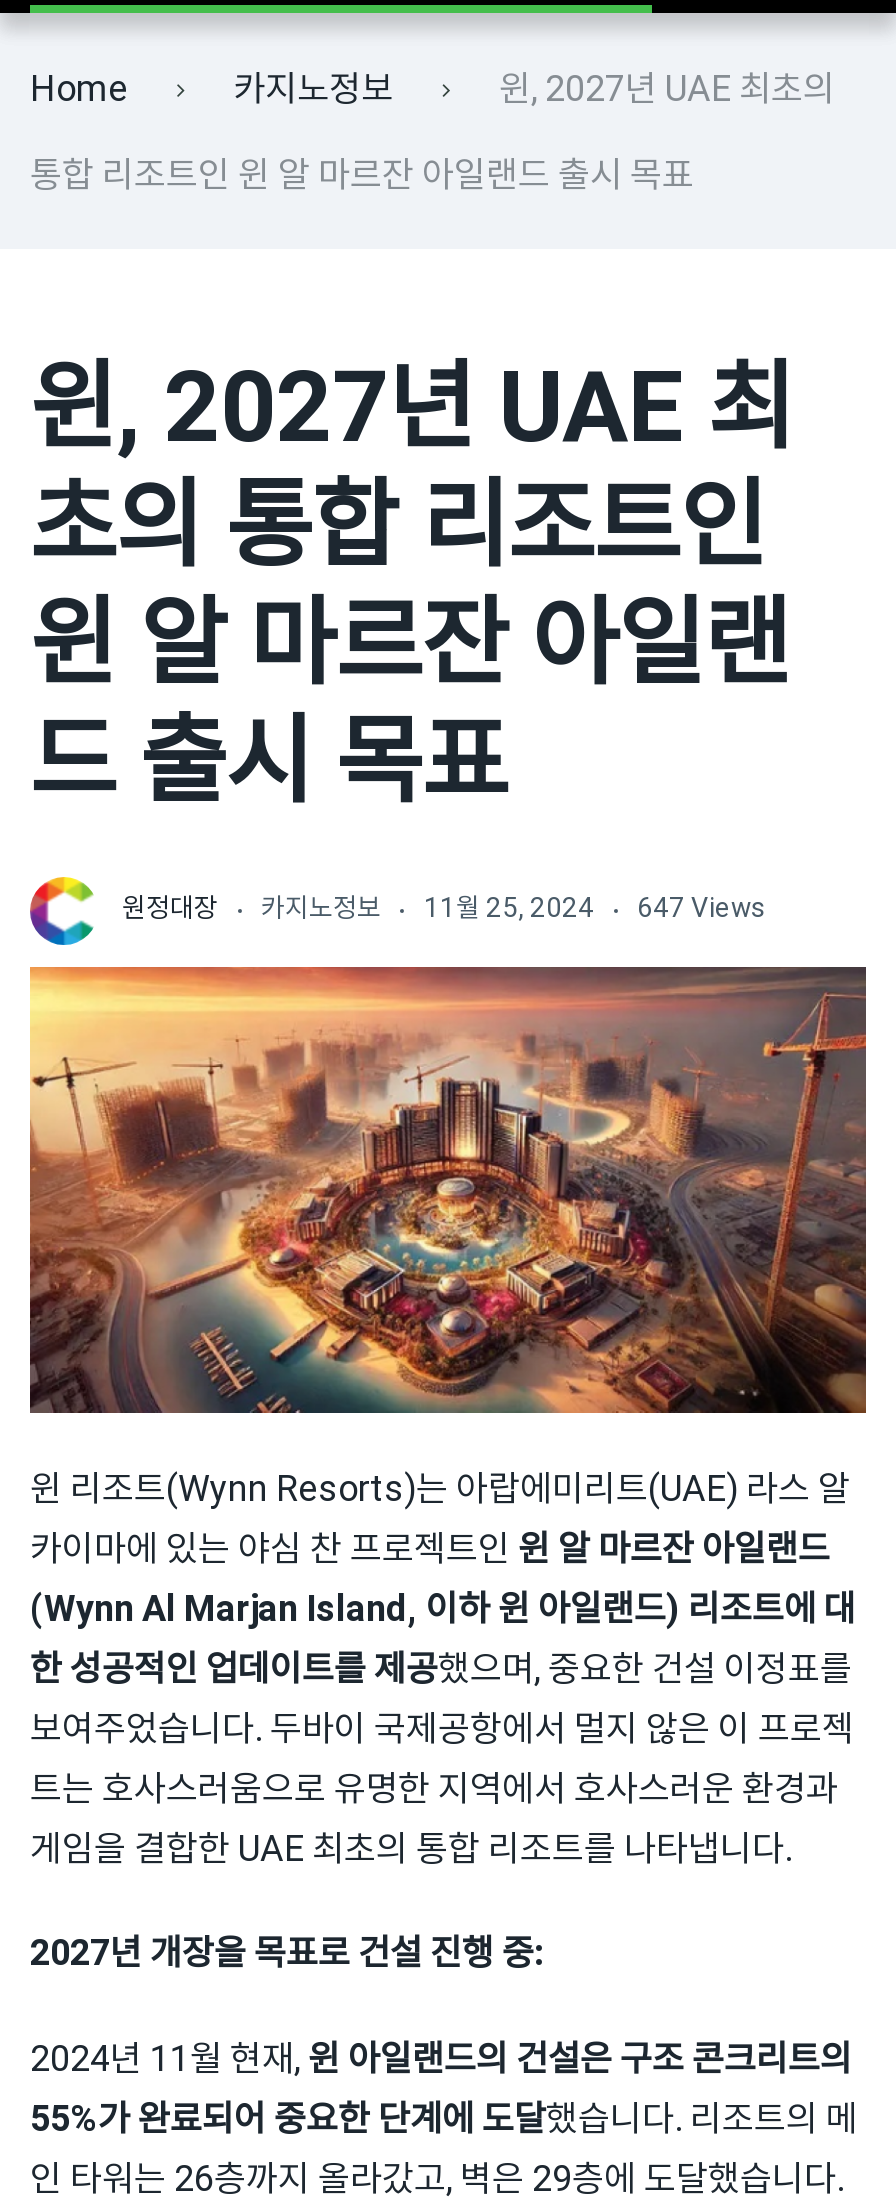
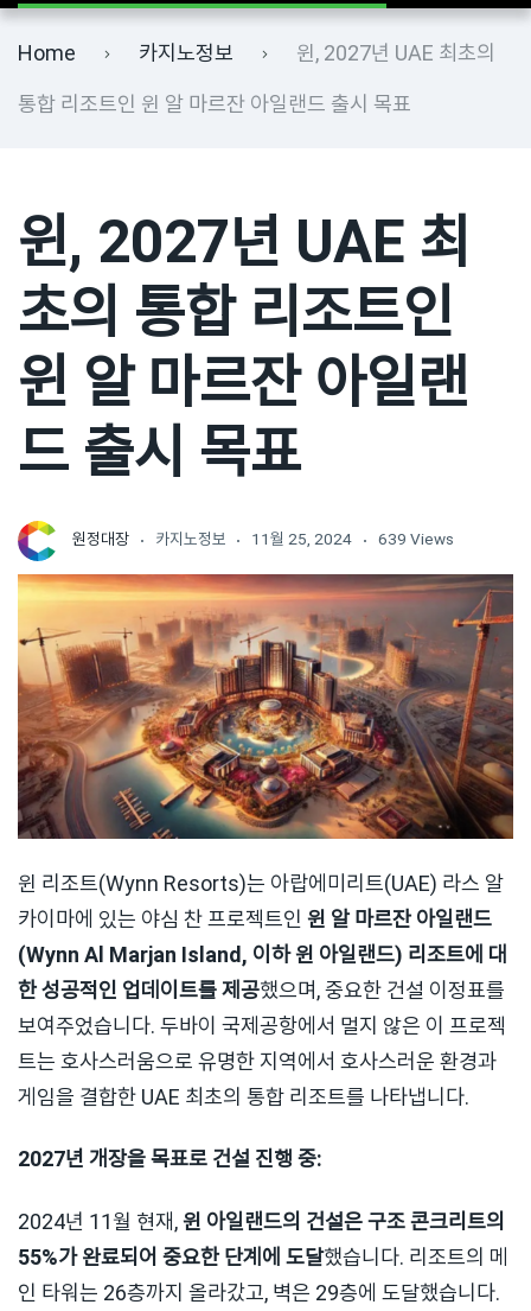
- 원정대장 카지노정보 11월 25, 2024 647 Views
+ 원정대장 카지노정보 11월 25, 2024 639 Views
